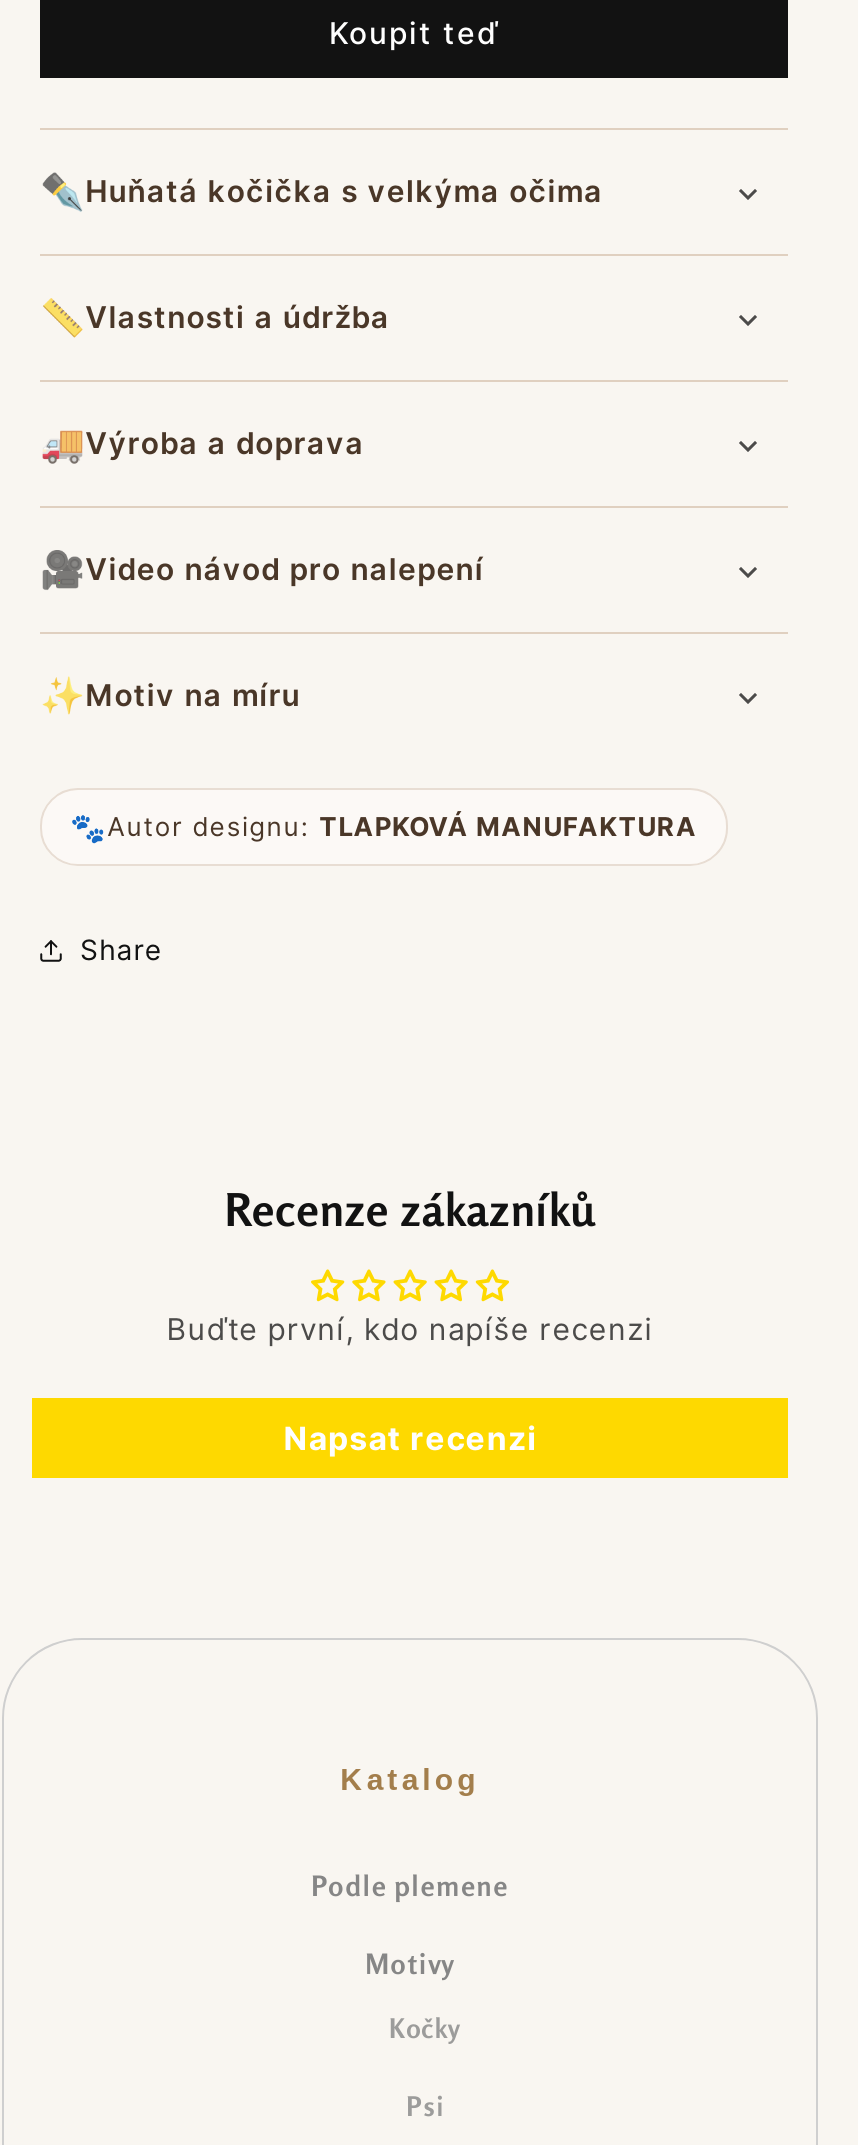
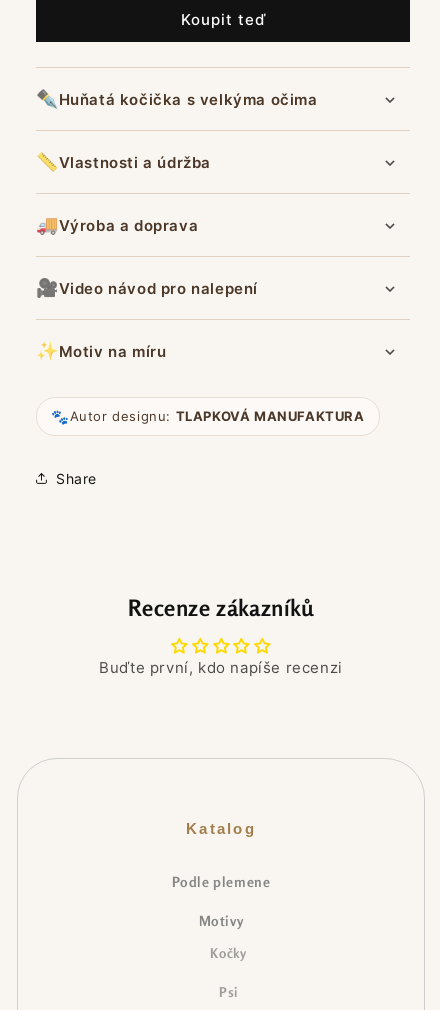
- Napsat recenzi
